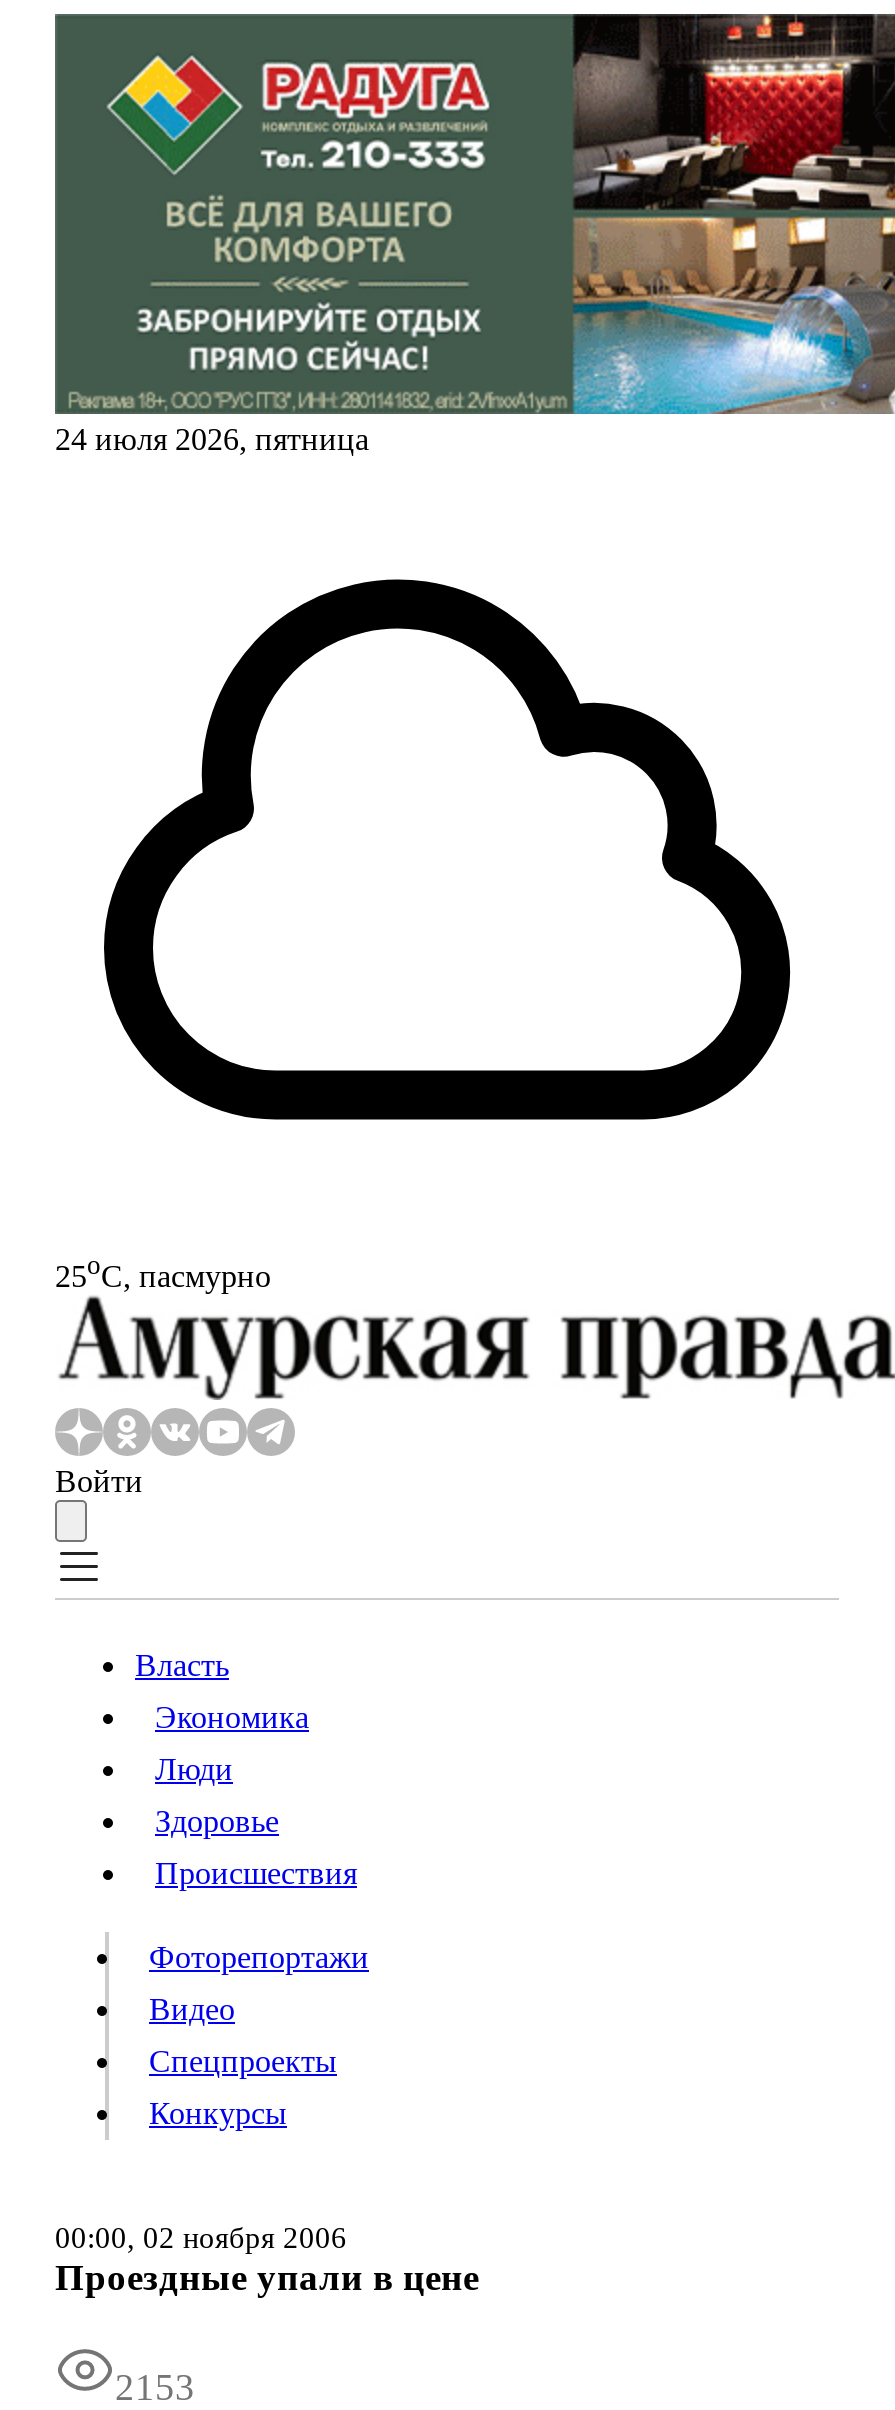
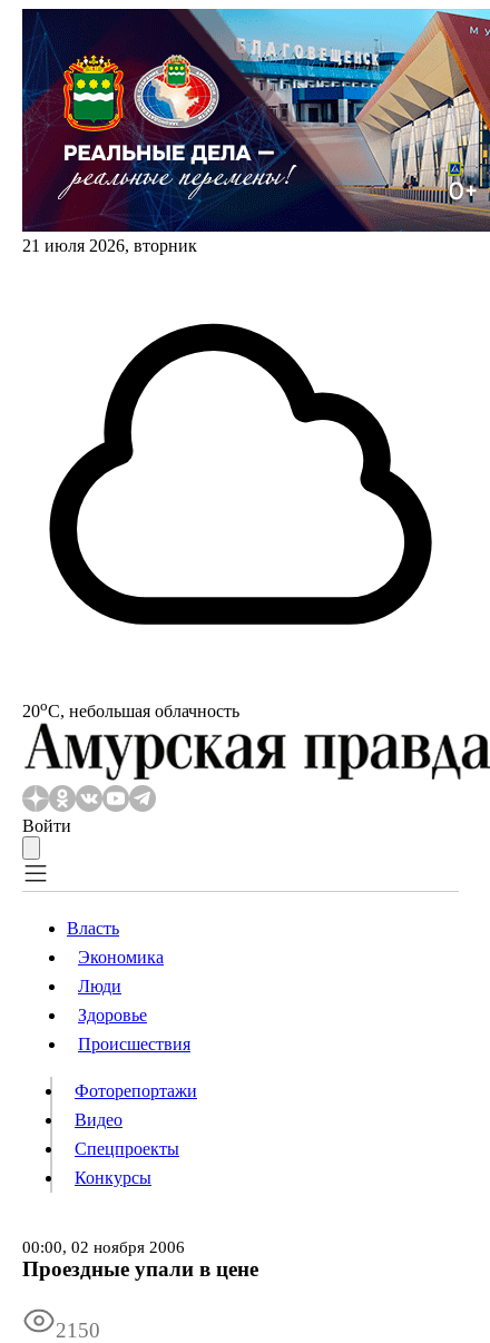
- [image]
- 24 июля 2026, пятница
+ [image]
+ 21 июля 2026, вторник

- 25oС, пасмурно
+ 20oС, небольшая облачность

- 2153
+ 2150
